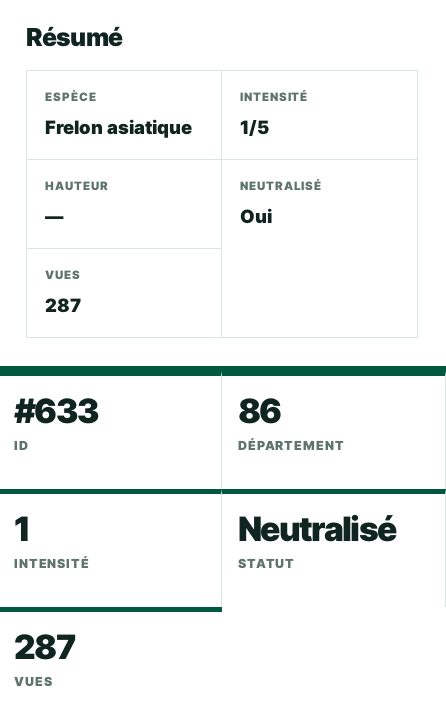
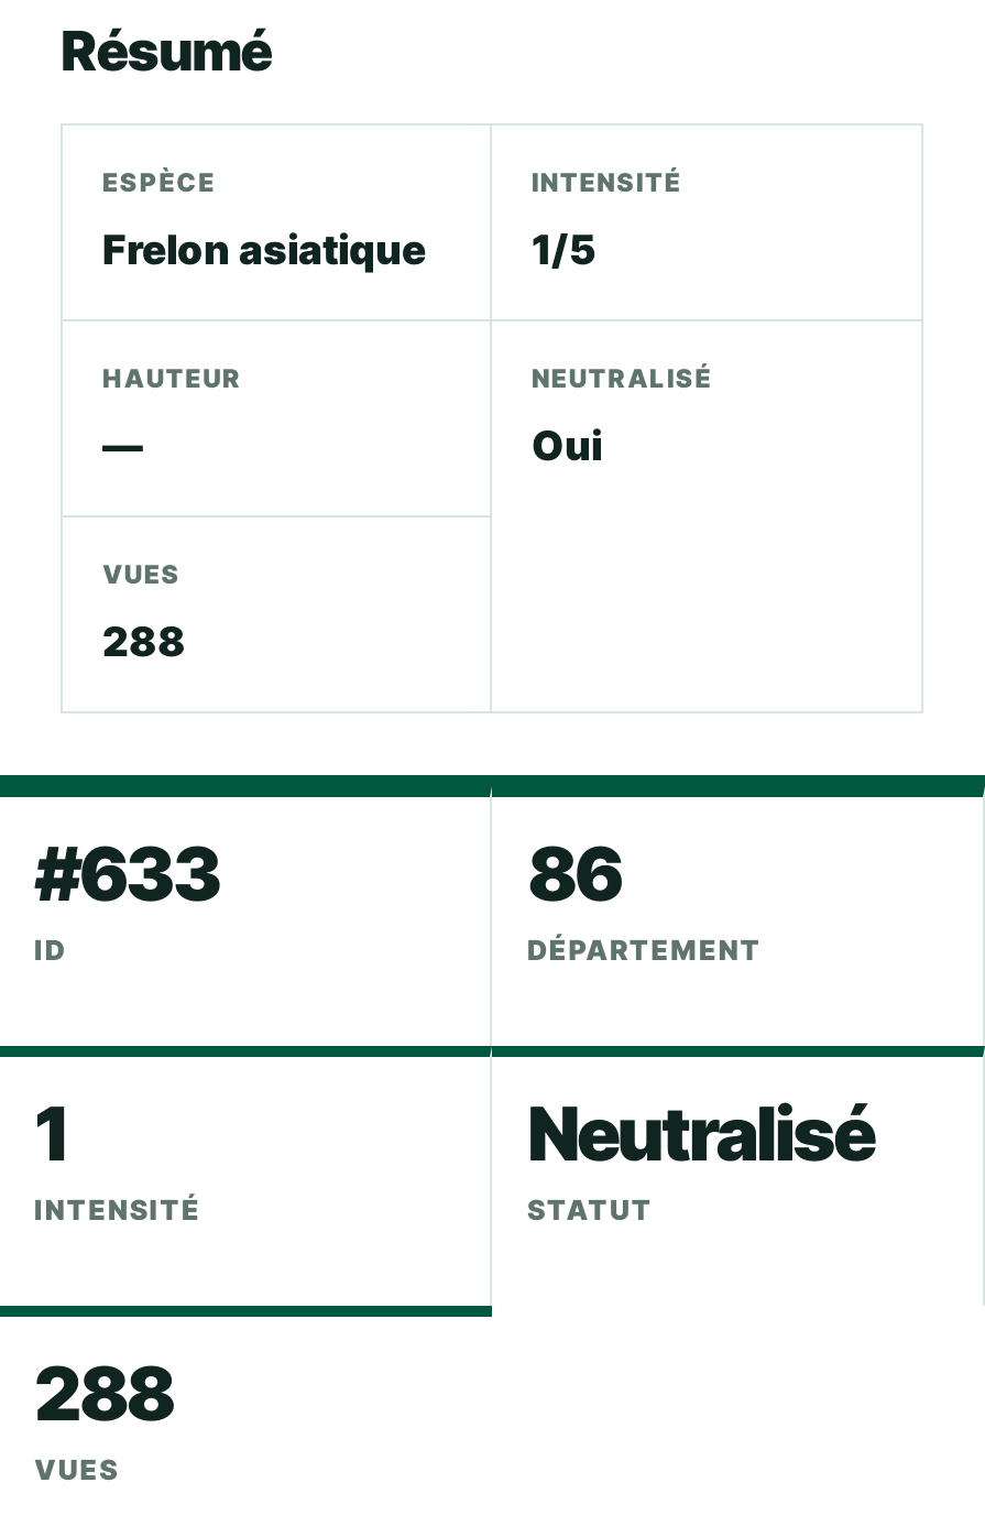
- 287
+ 288

- 287
+ 288
